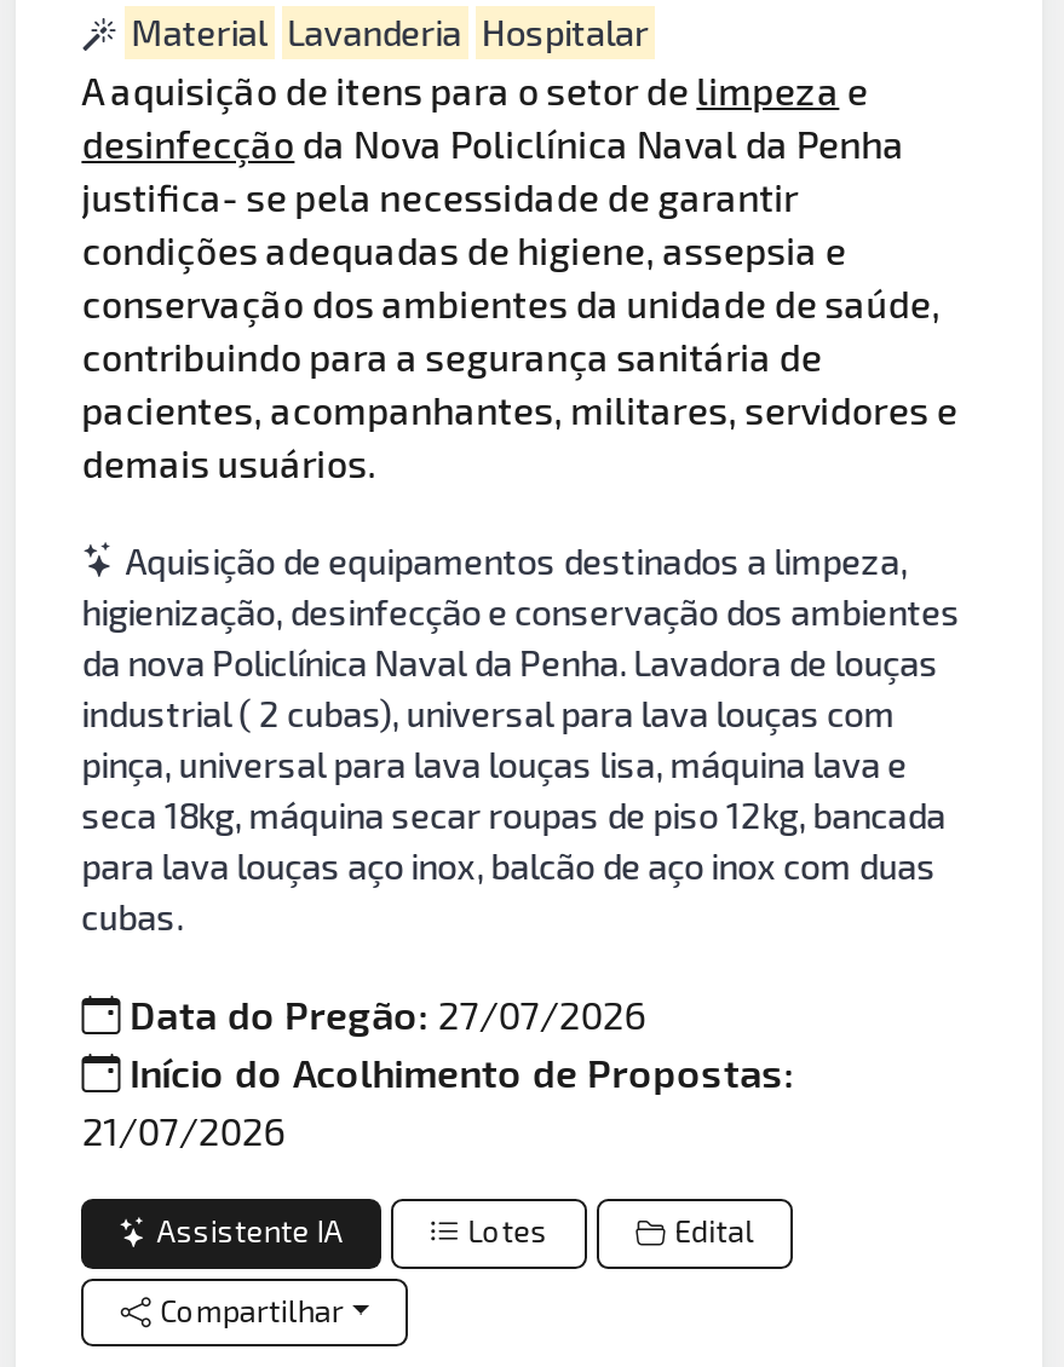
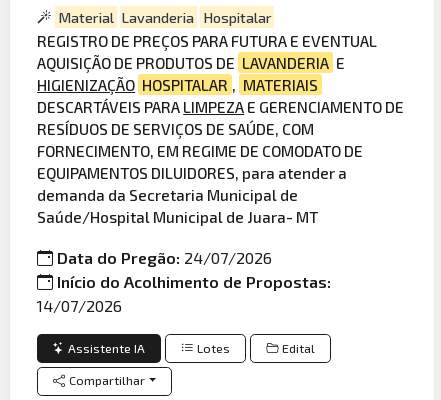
- A aquisição de itens para o setor de limpeza e
- desinfecção da Nova Policlínica Naval da Penha
- justifica- se pela necessidade de garantir
- condições adequadas de higiene, assepsia e
- conservação dos ambientes da unidade de saúde,
- contribuindo para a segurança sanitária de
- pacientes, acompanhantes, militares, servidores e
- demais usuários.
- Aquisição de equipamentos destinados a limpeza,
- higienização, desinfecção e conservação dos ambientes
- da nova Policlínica Naval da Penha. Lavadora de louças
- industrial ( 2 cubas), universal para lava louças com
- pinça, universal para lava louças lisa, máquina lava e
- seca 18kg, máquina secar roupas de piso 12kg, bancada
- para lava louças aço inox, balcão de aço inox com duas
- cubas.
- Data do Pregão: 27/07/2026
+ REGISTRO DE PREÇOS PARA FUTURA E EVENTUAL
+ AQUISIÇÃO DE PRODUTOS DE LAVANDERIA E
+ HIGIENIZAÇÃO HOSPITALAR , MATERIAIS
+ DESCARTÁVEIS PARA LIMPEZA E GERENCIAMENTO DE
+ RESÍDUOS DE SERVIÇOS DE SAÚDE, COM
+ FORNECIMENTO, EM REGIME DE COMODATO DE
+ EQUIPAMENTOS DILUIDORES, para atender a
+ demanda da Secretaria Municipal de
+ Saúde/Hospital Municipal de Juara- MT
+ Data do Pregão: 24/07/2026

- 21/07/2026
+ 14/07/2026
